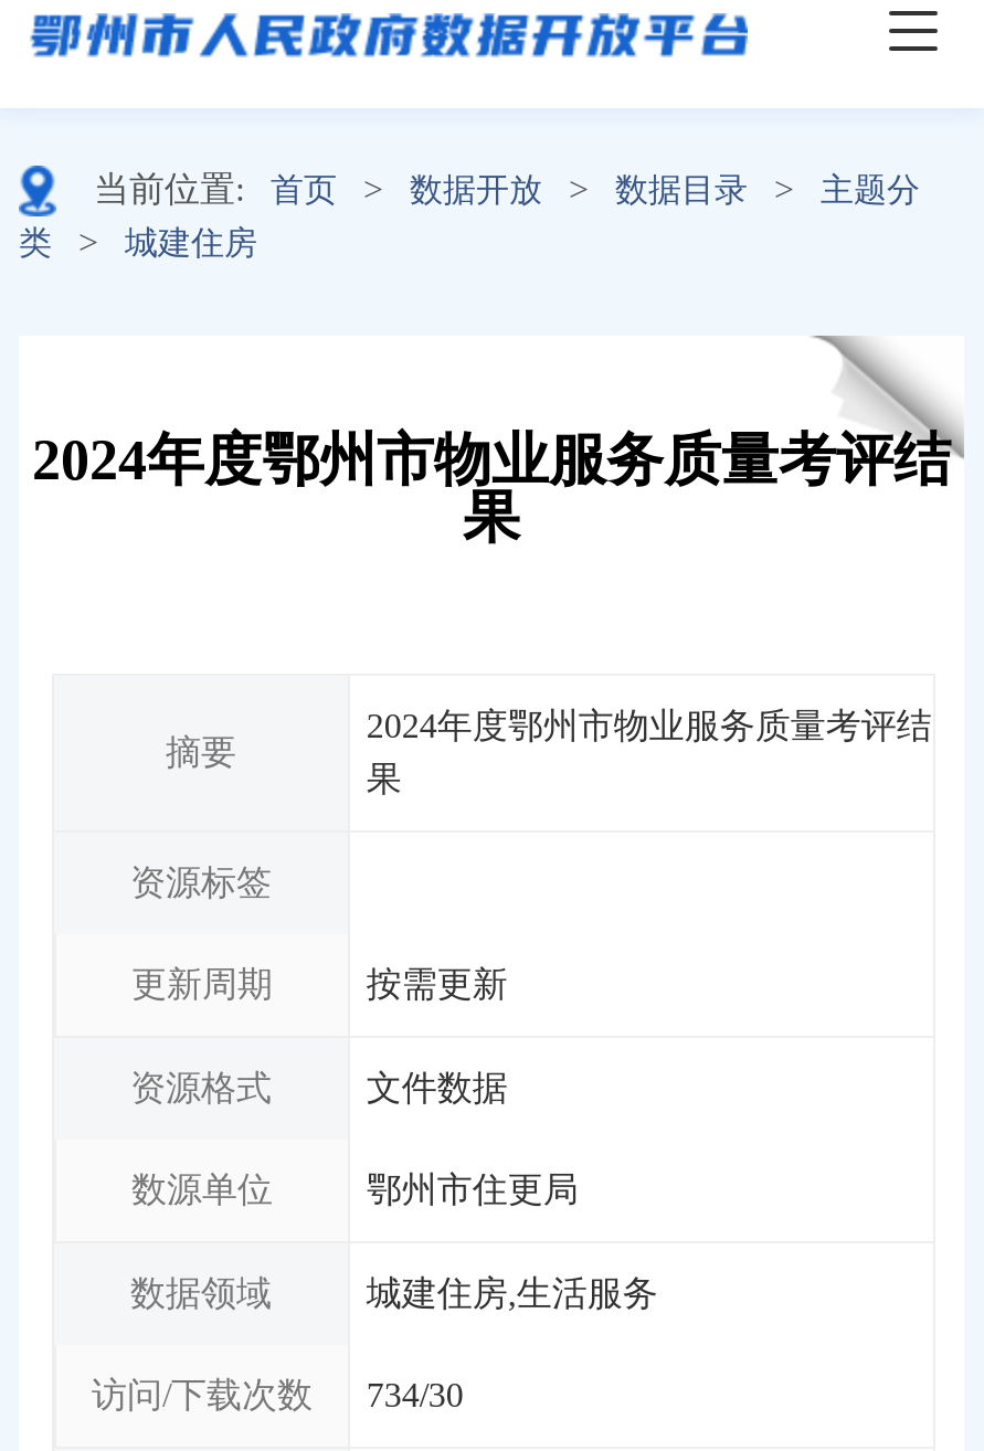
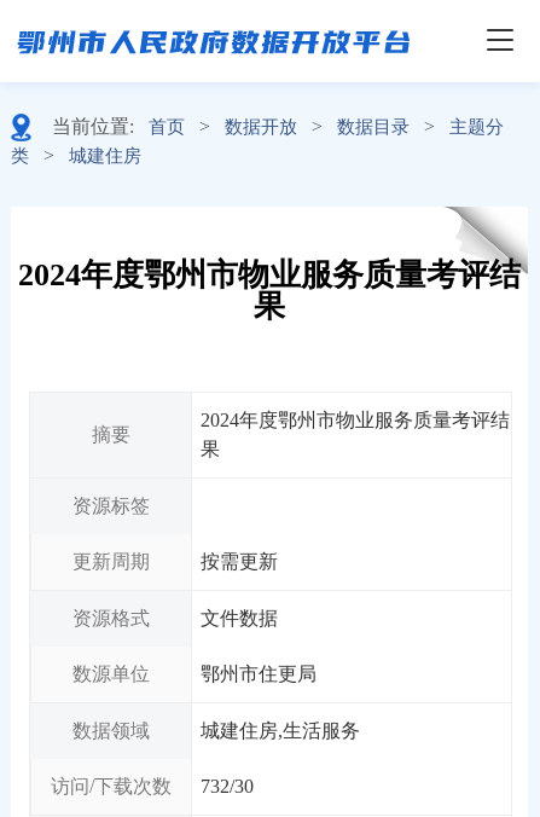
- 访问/下载次数 734/30
+ 访问/下载次数 732/30
